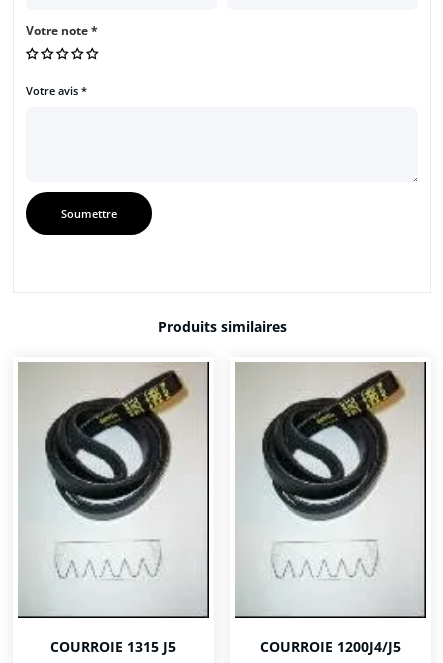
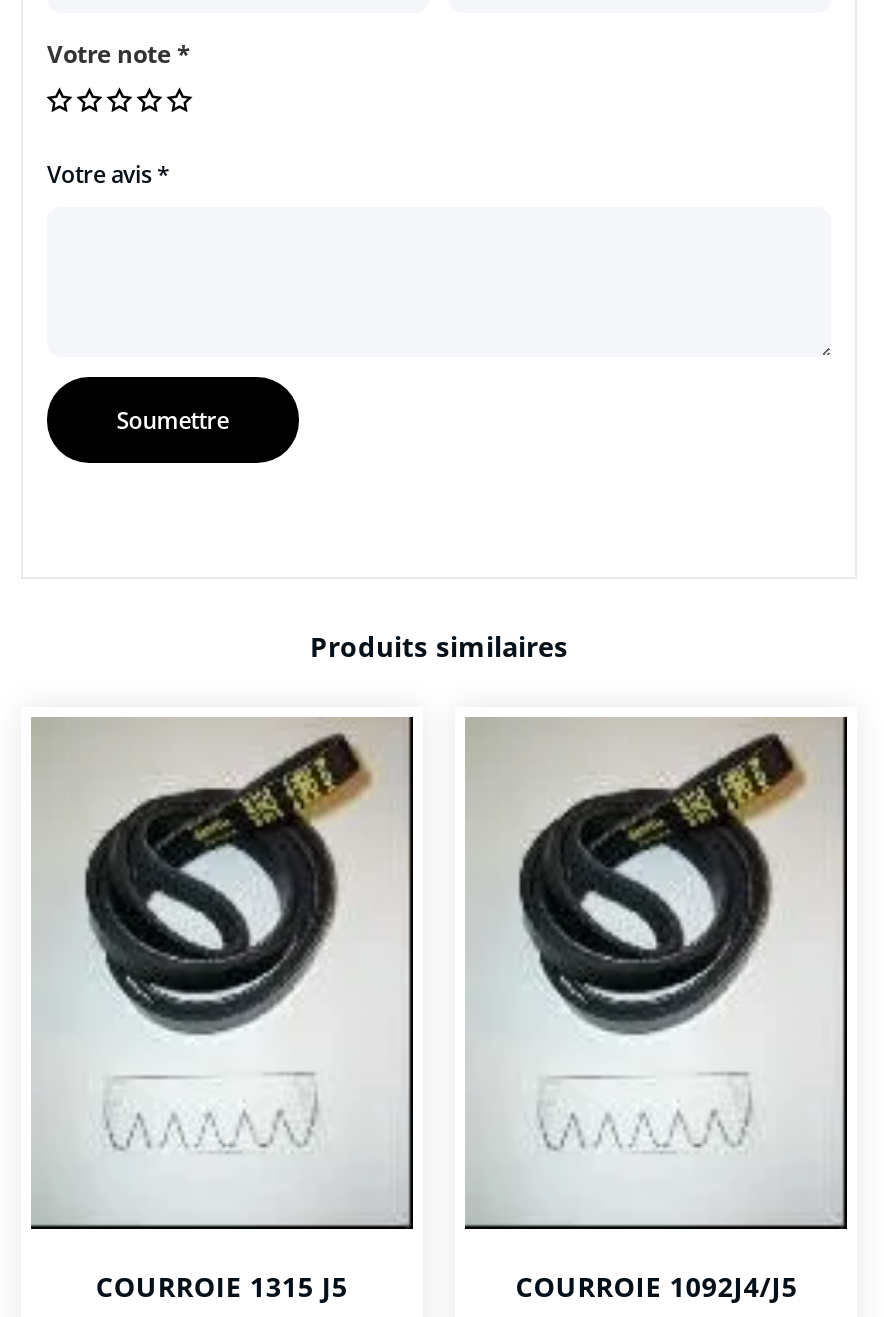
- COURROIE 1200J4/J5
+ COURROIE 1092J4/J5
